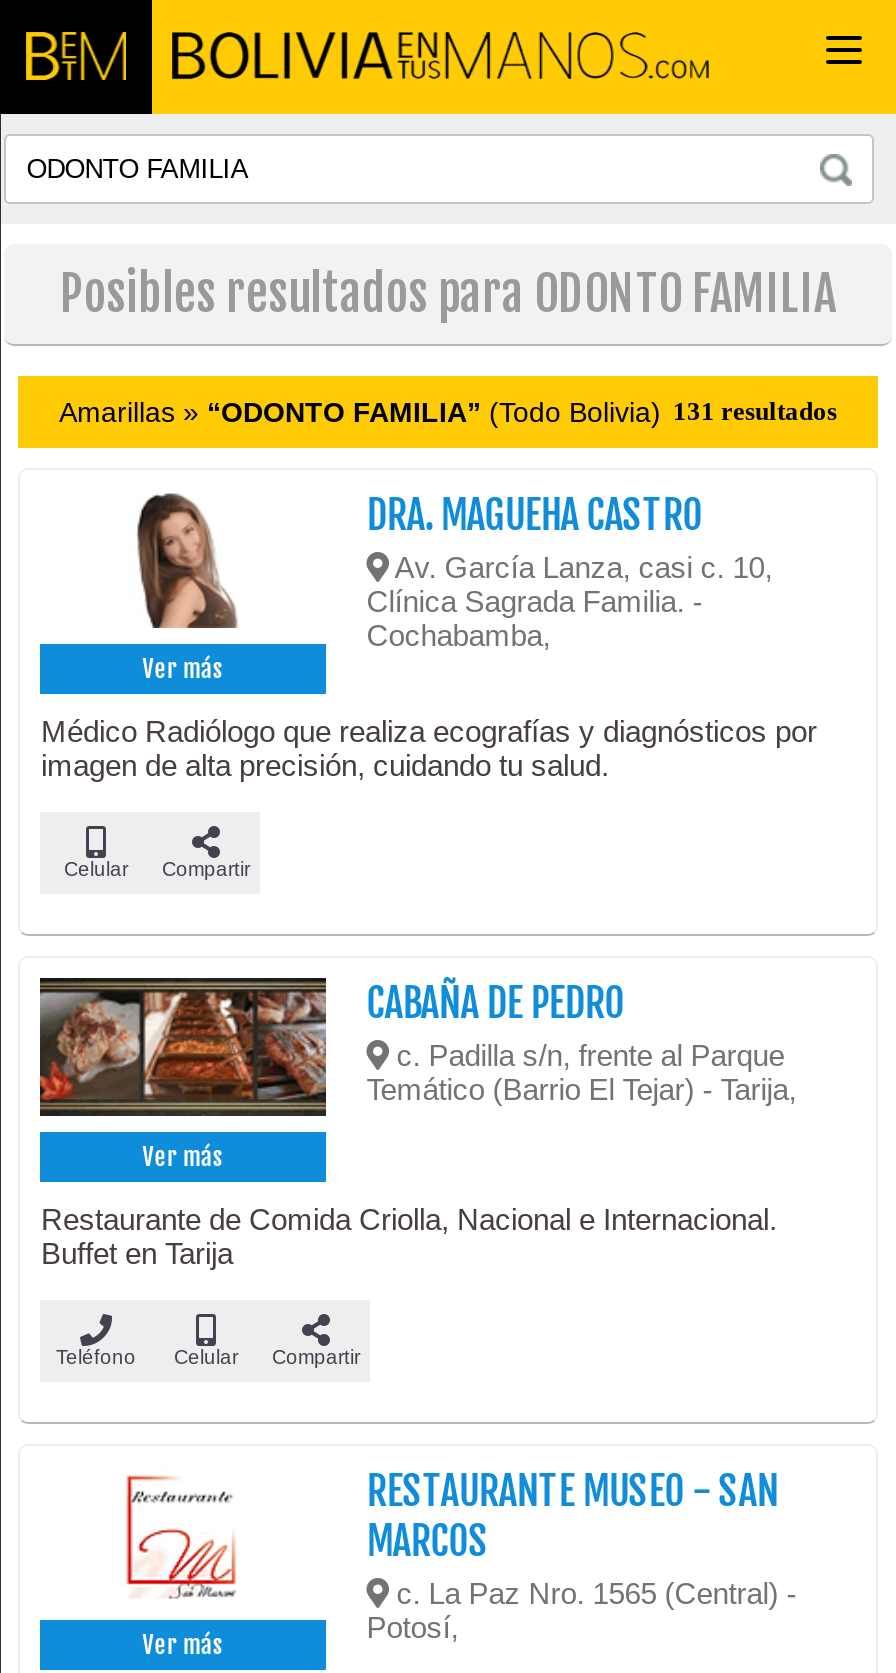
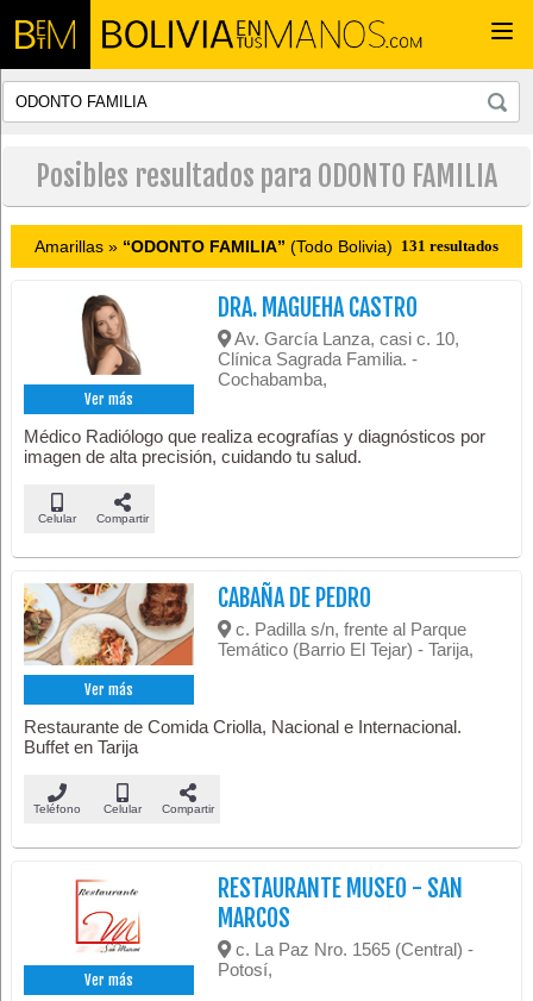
- [image]
+ [image]
